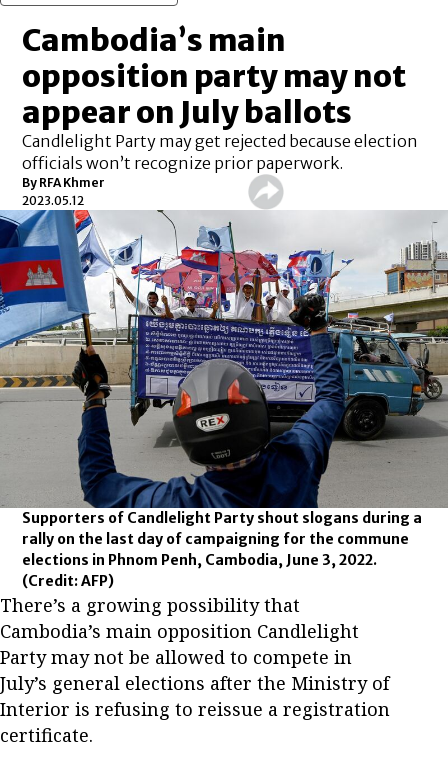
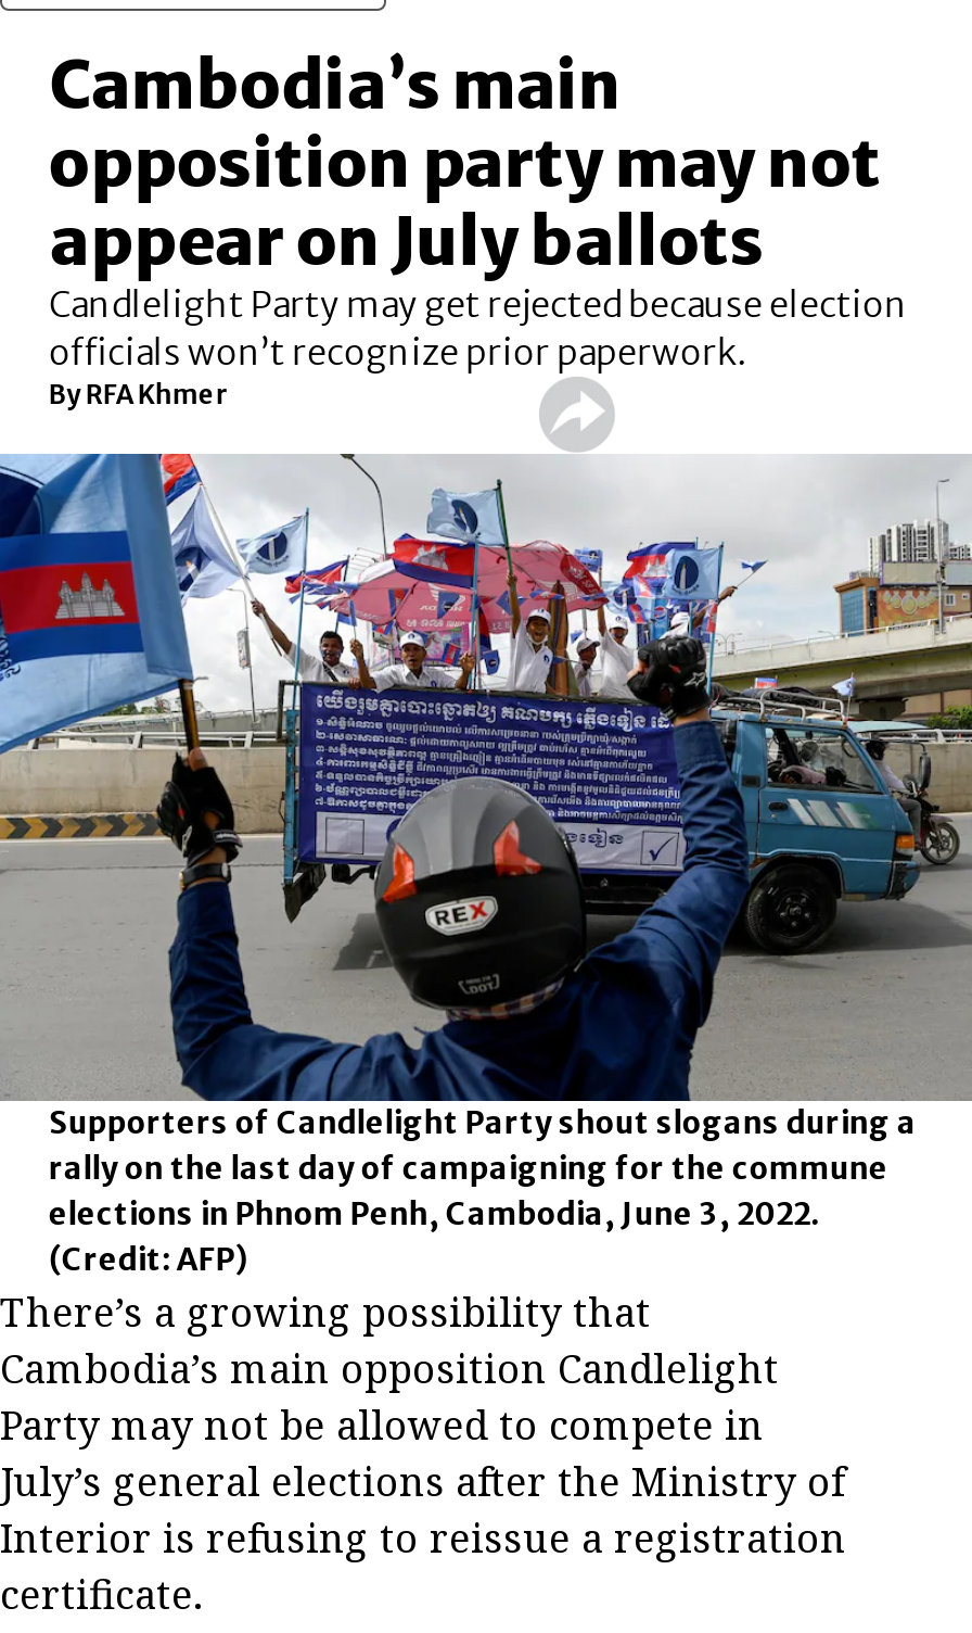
- 2023.05.12
